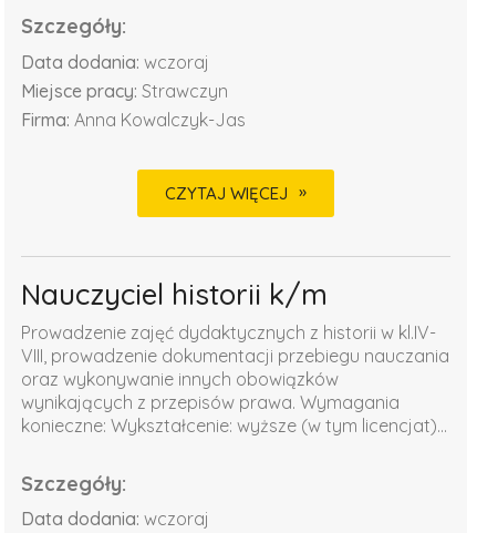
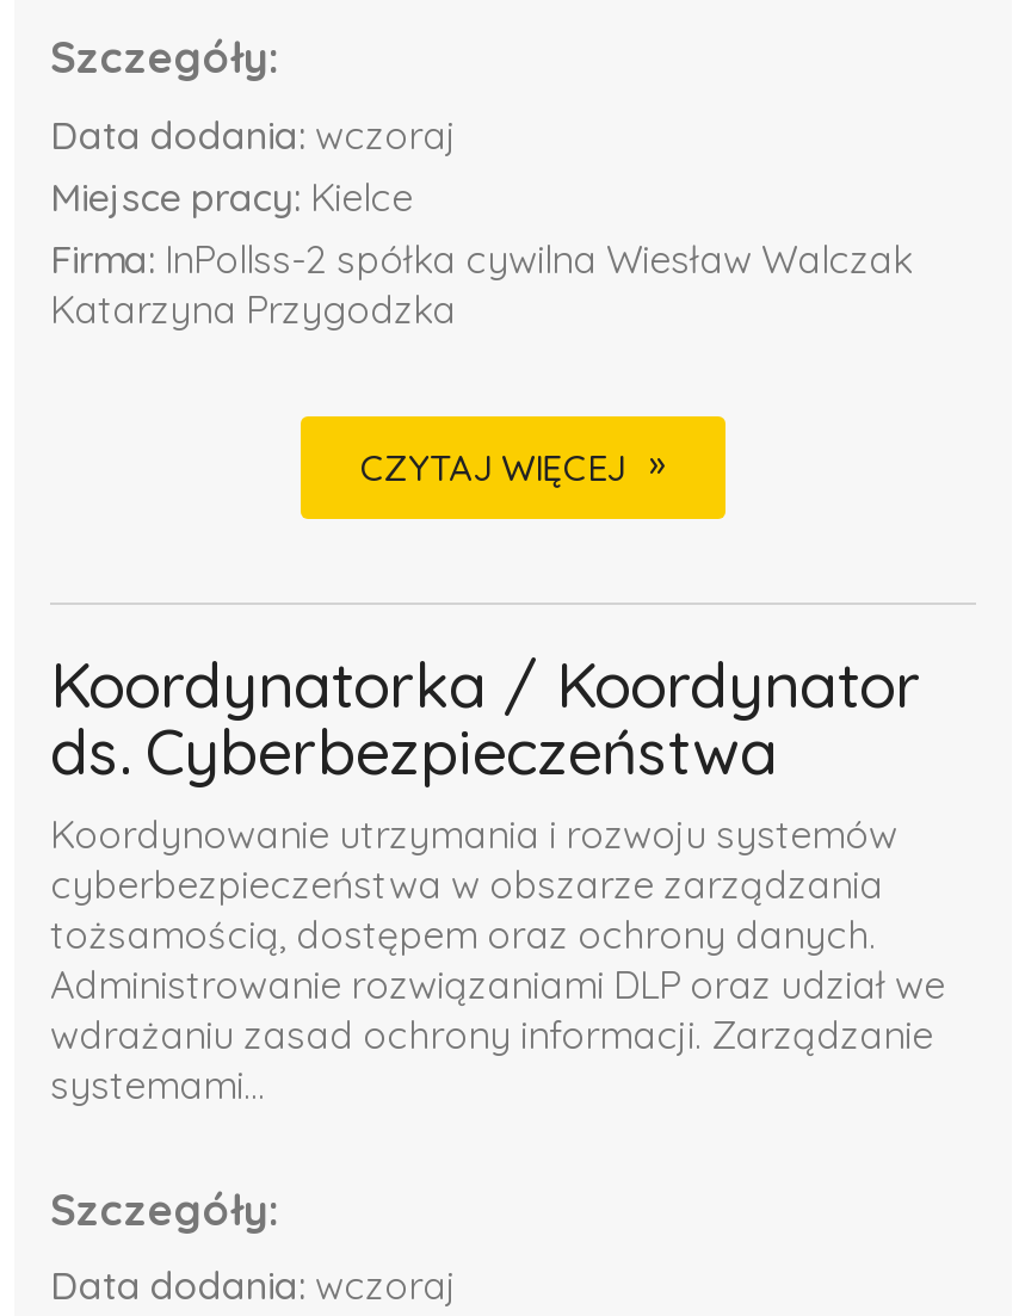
- Miejsce pracy: Strawczyn
- Firma: Anna Kowalczyk-Jas
+ Miejsce pracy: Kielce
+ Firma: InPollss-2 spółka cywilna Wiesław Walczak
+ Katarzyna Przygodzka

- Nauczyciel historii k/m
- Prowadzenie zajęć dydaktycznych z historii w kl.IV-
- VIII, prowadzenie dokumentacji przebiegu nauczania
- oraz wykonywanie innych obowiązków
- wynikających z przepisów prawa. Wymagania
- konieczne: Wykształcenie: wyższe (w tym licencjat)...
+ Koordynatorka / Koordynator
+ ds. Cyberbezpieczeństwa
+ Koordynowanie utrzymania i rozwoju systemów
+ cyberbezpieczeństwa w obszarze zarządzania
+ tożsamością, dostępem oraz ochrony danych.
+ Administrowanie rozwiązaniami DLP oraz udział we
+ wdrażaniu zasad ochrony informacji. Zarządzanie
+ systemami...
